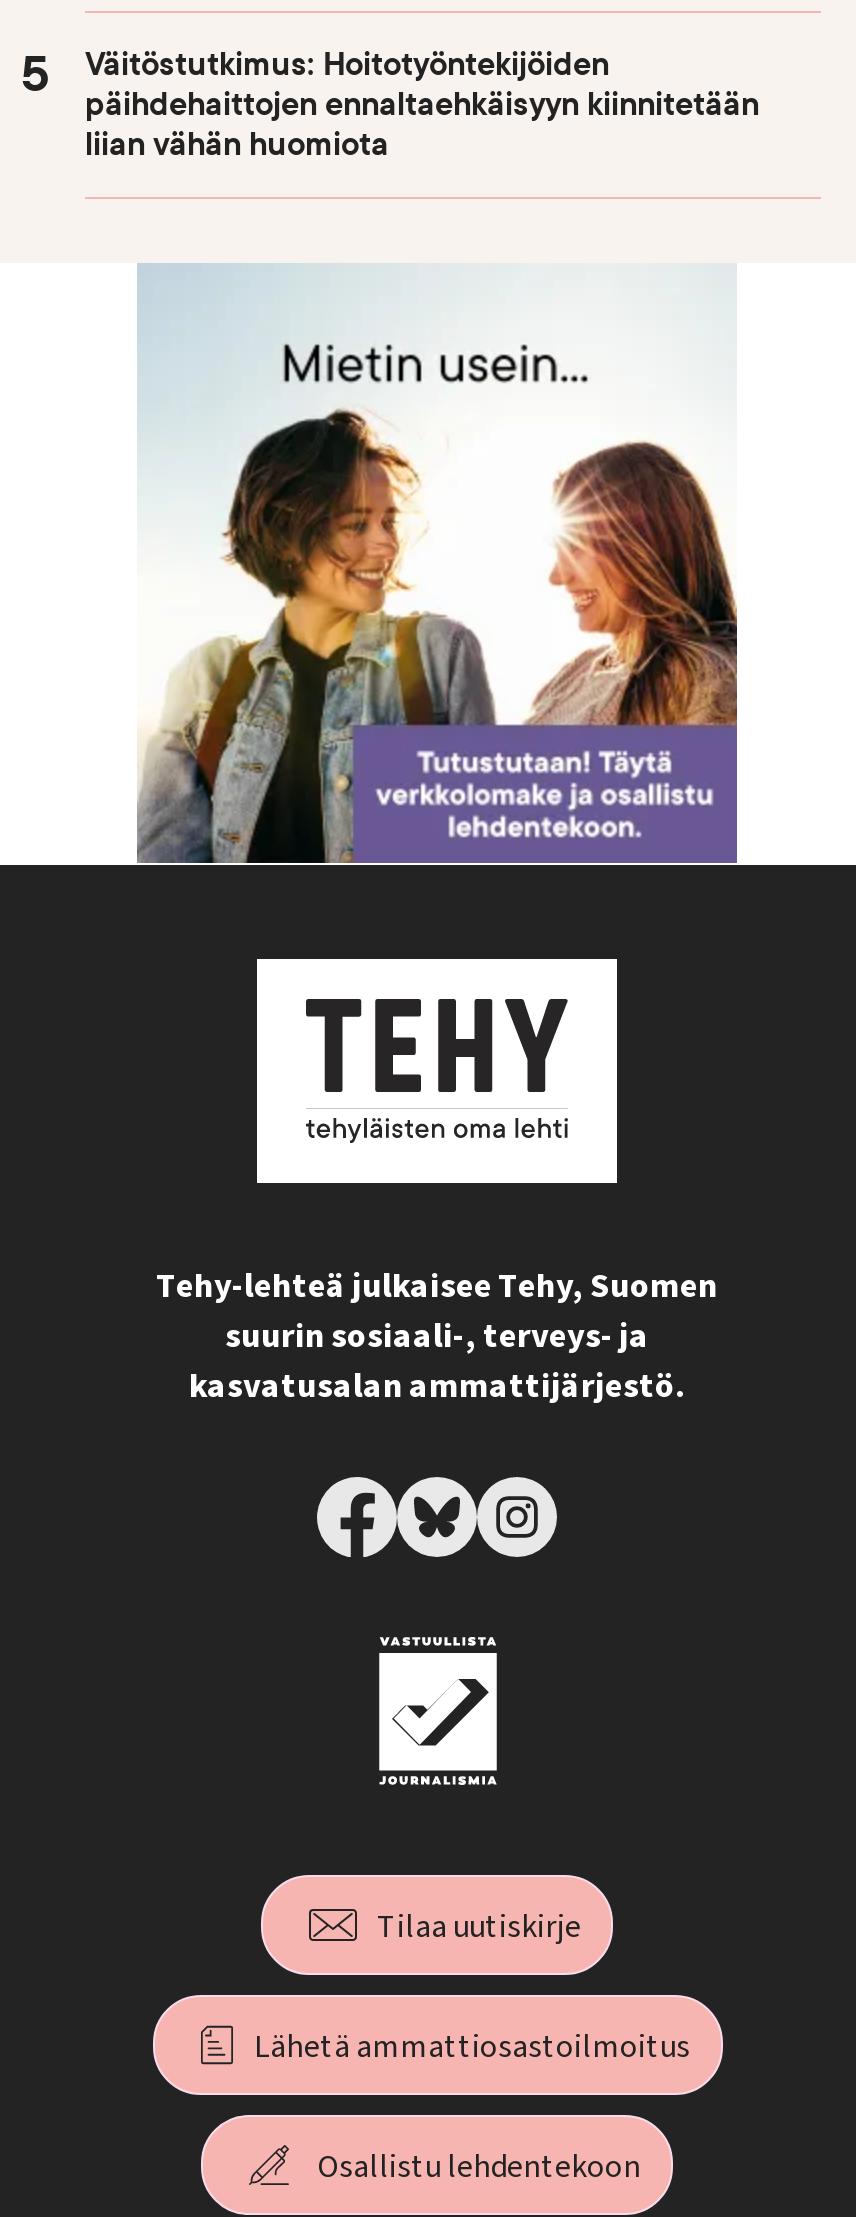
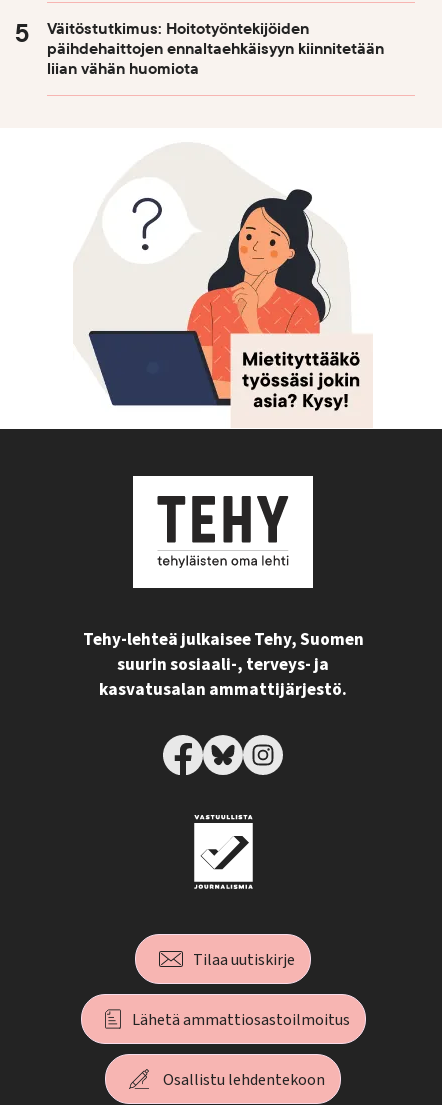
- [image]
+ [image]
